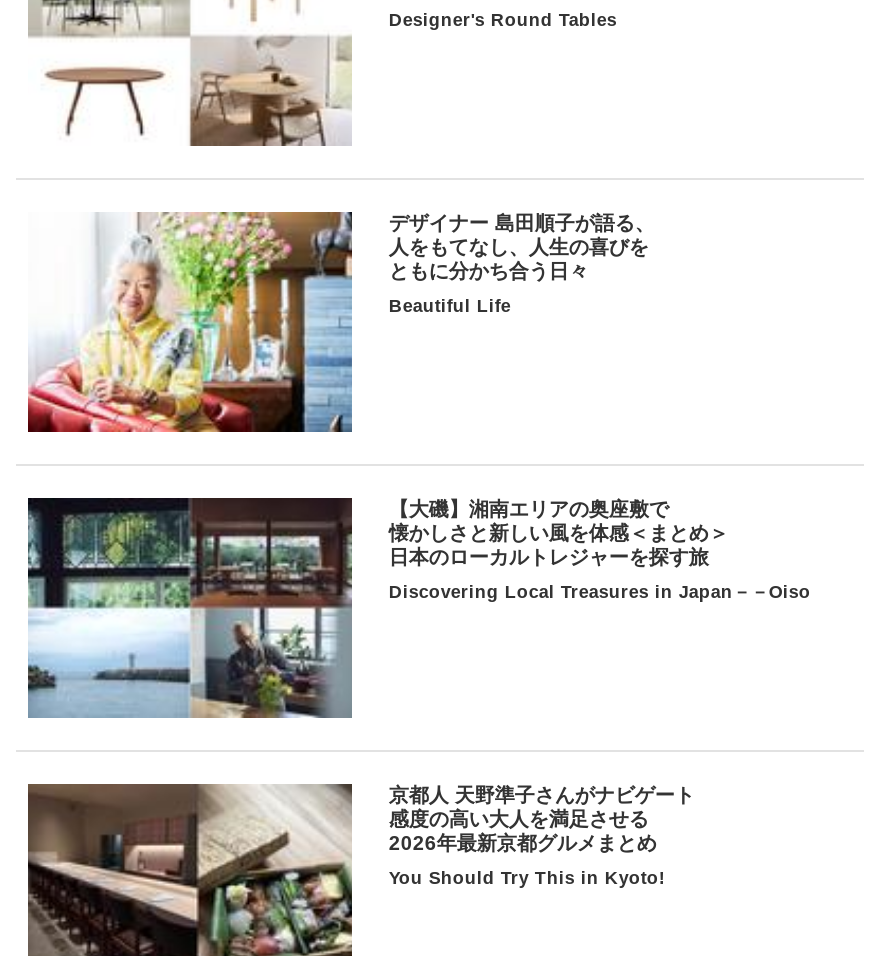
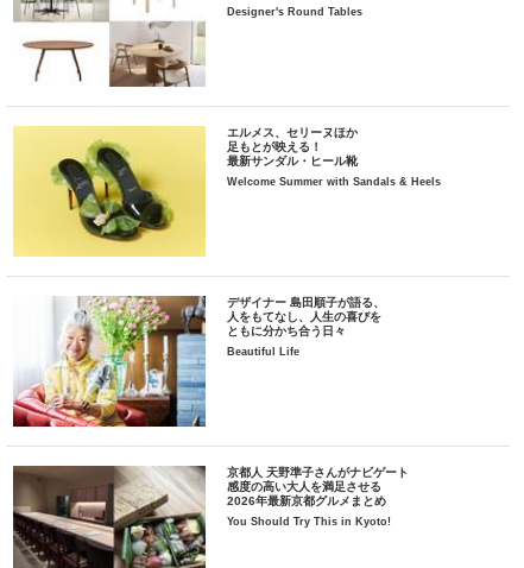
+ [image]
+ エルメス、セリーヌほか
+ 足もとが映える！
+ 最新サンダル・ヒール靴
+ Welcome Summer with Sandals & Heels

moved down: [image] | デザイナー 島田順子が語る、 | 人をもてなし、人生の喜びを | ともに分かち合う日々 | Beautiful Life

- [image]
- 【大磯】湘南エリアの奥座敷で
- 懐かしさと新しい風を体感＜まとめ＞
- 日本のローカルトレジャーを探す旅
- Discovering Local Treasures in Japan－－Oiso
